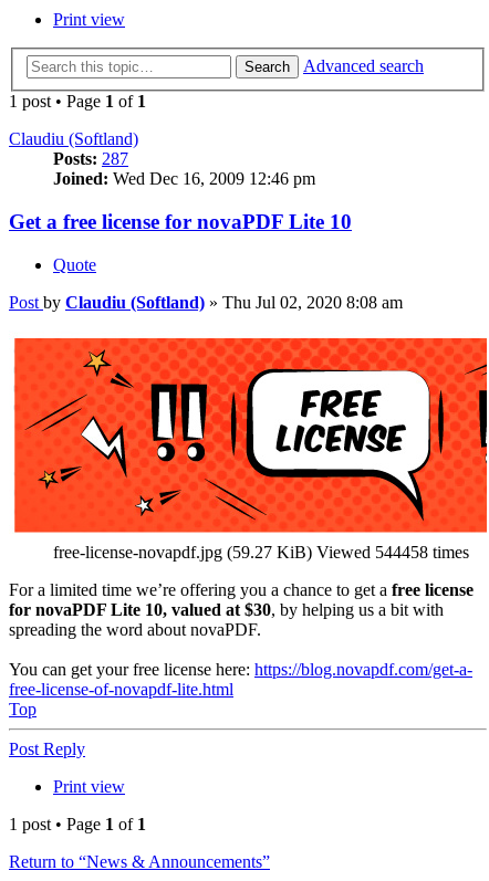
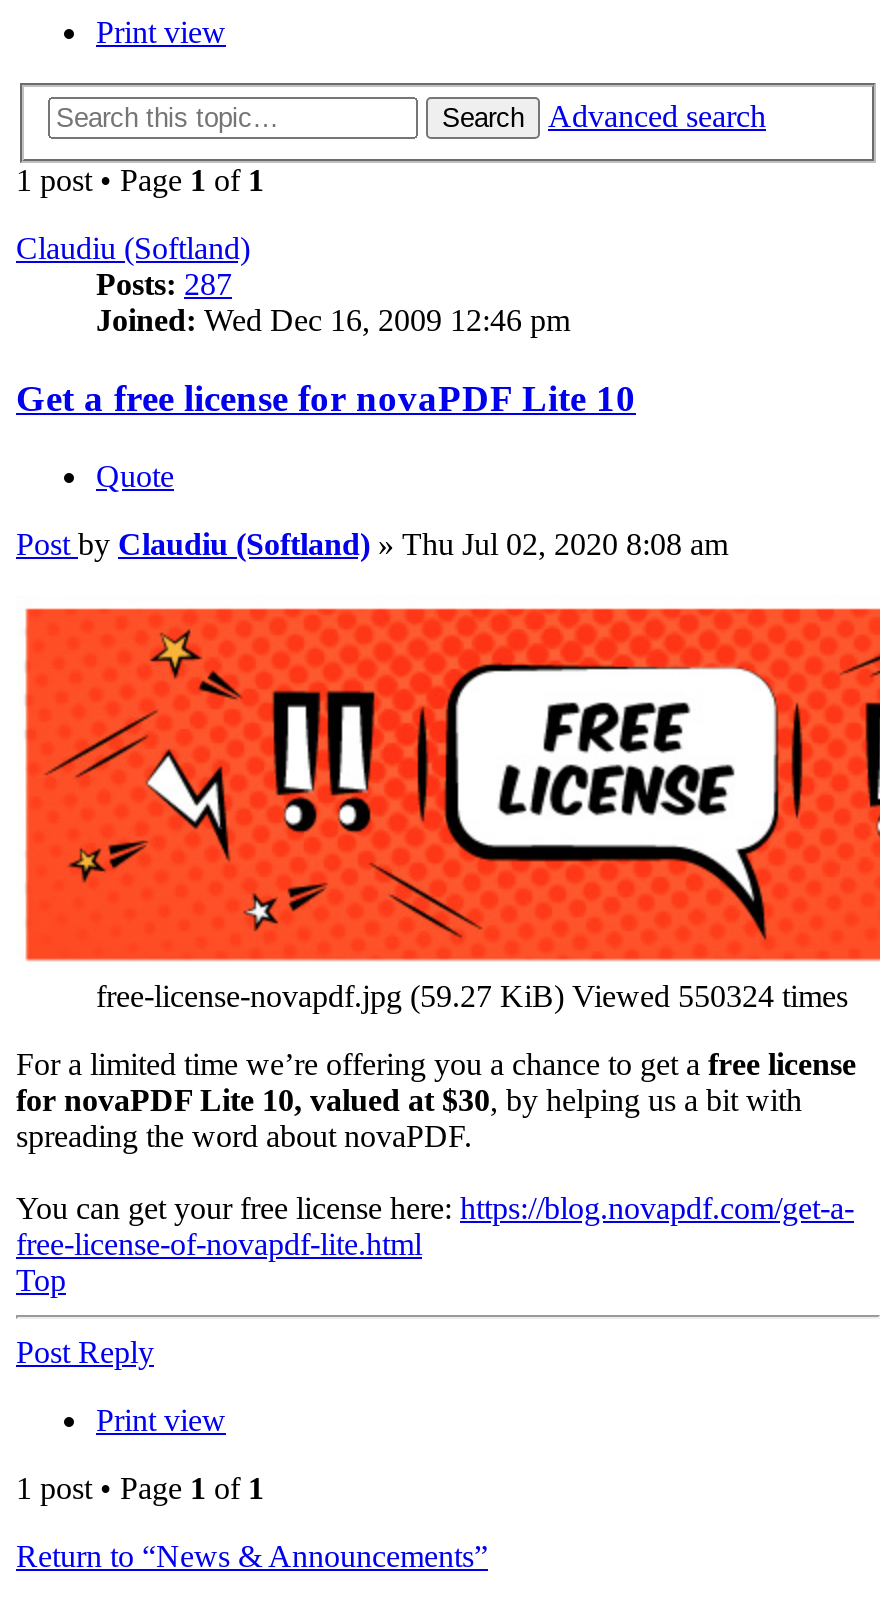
- free-license-novapdf.jpg (59.27 KiB) Viewed 544458 times
+ free-license-novapdf.jpg (59.27 KiB) Viewed 550324 times
